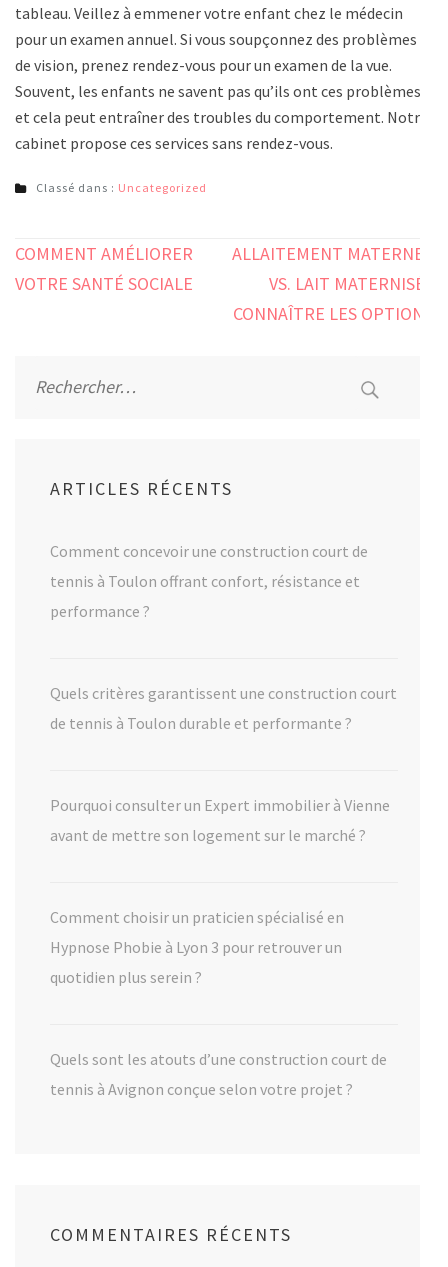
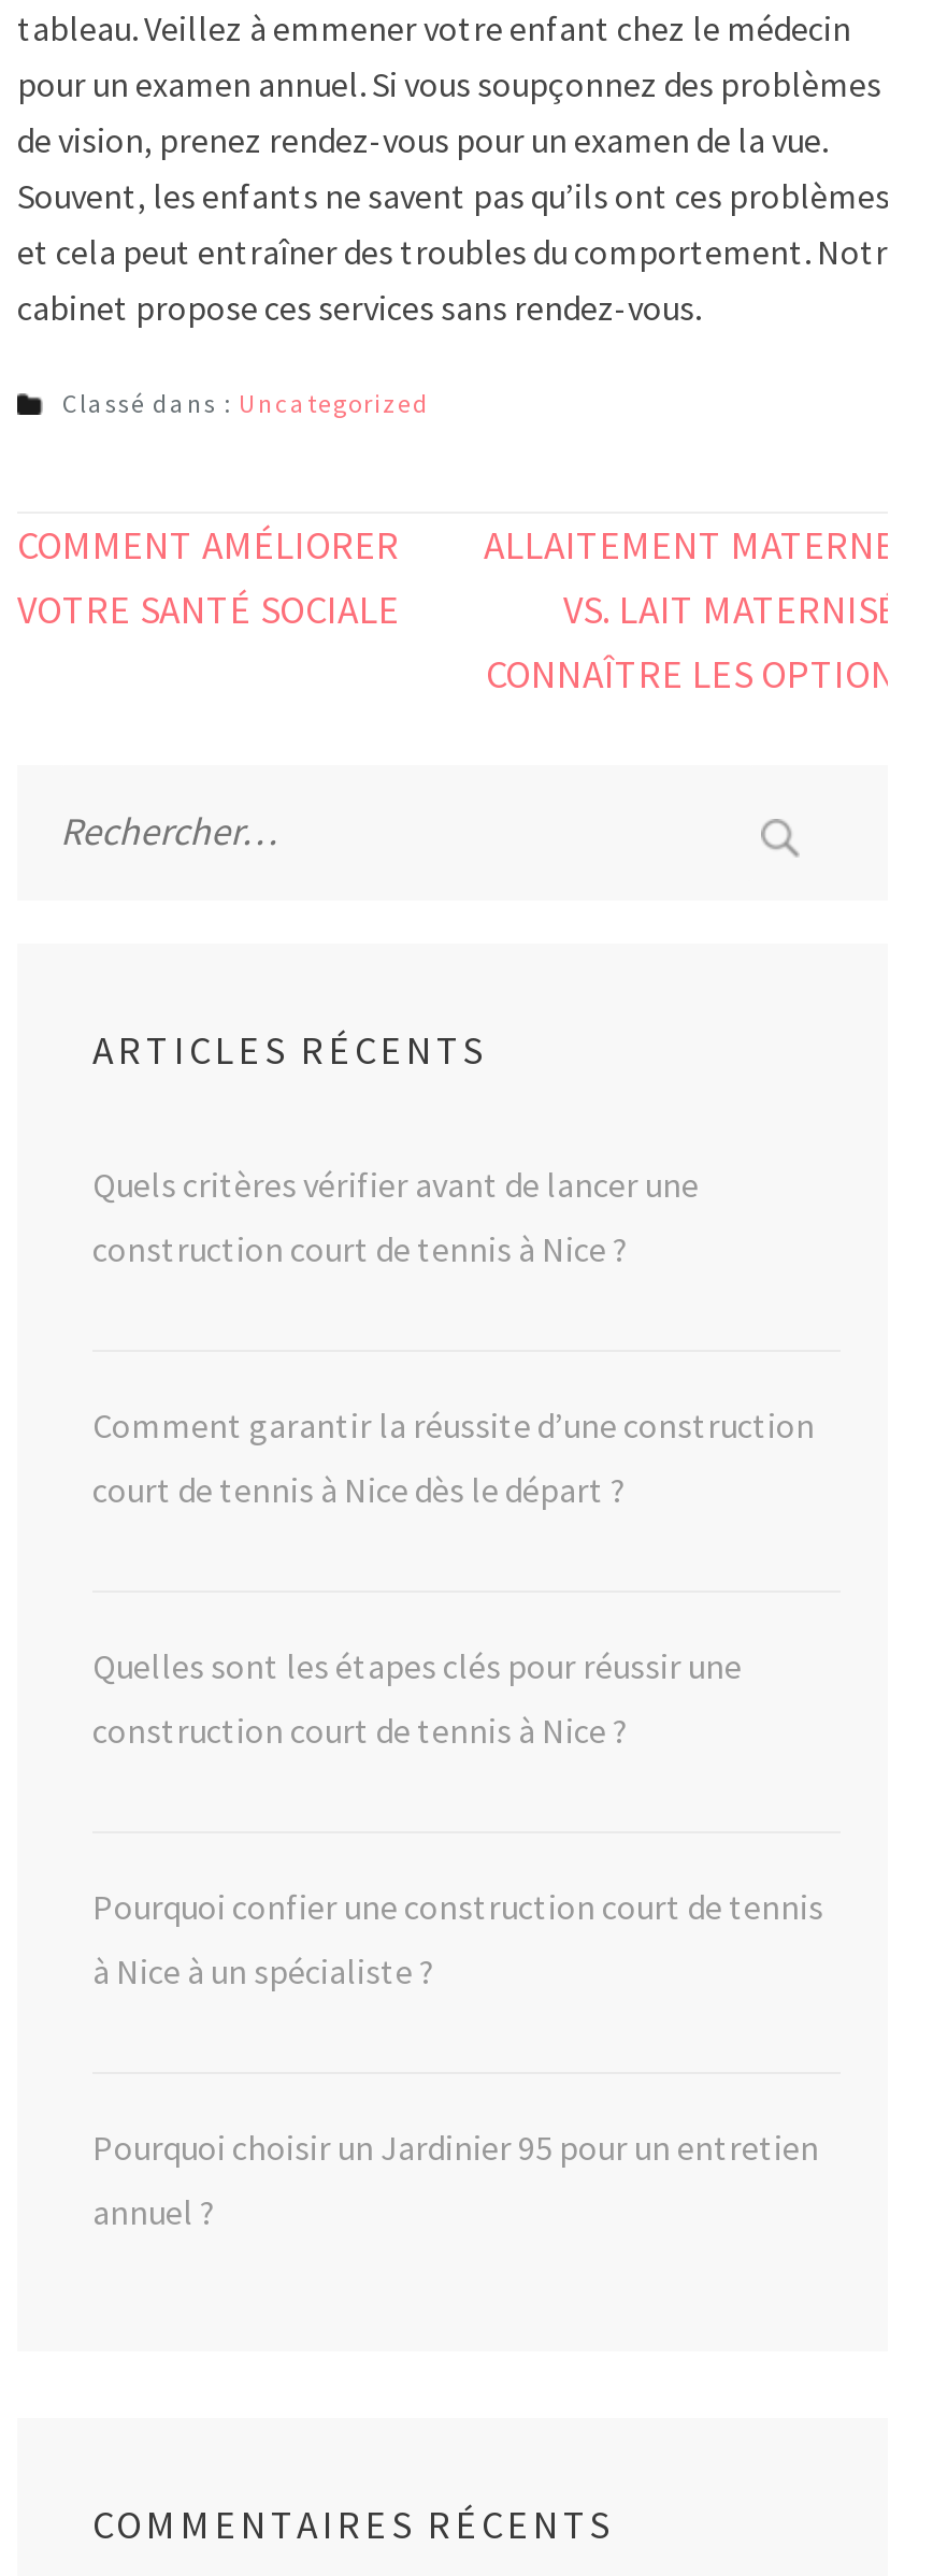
- Comment concevoir une construction court de
- tennis à Toulon offrant confort, résistance et
- performance ?
+ Quels critères vérifier avant de lancer une
+ construction court de tennis à Nice ?

- Quels critères garantissent une construction court
- de tennis à Toulon durable et performante ?
+ Comment garantir la réussite d’une construction
+ court de tennis à Nice dès le départ ?

- Pourquoi consulter un Expert immobilier à Vienne
- avant de mettre son logement sur le marché ?
+ Quelles sont les étapes clés pour réussir une
+ construction court de tennis à Nice ?

- Comment choisir un praticien spécialisé en
- Hypnose Phobie à Lyon 3 pour retrouver un
- quotidien plus serein ?
+ Pourquoi confier une construction court de tennis
+ à Nice à un spécialiste ?

- Quels sont les atouts d’une construction court de
- tennis à Avignon conçue selon votre projet ?
+ Pourquoi choisir un Jardinier 95 pour un entretien
+ annuel ?
